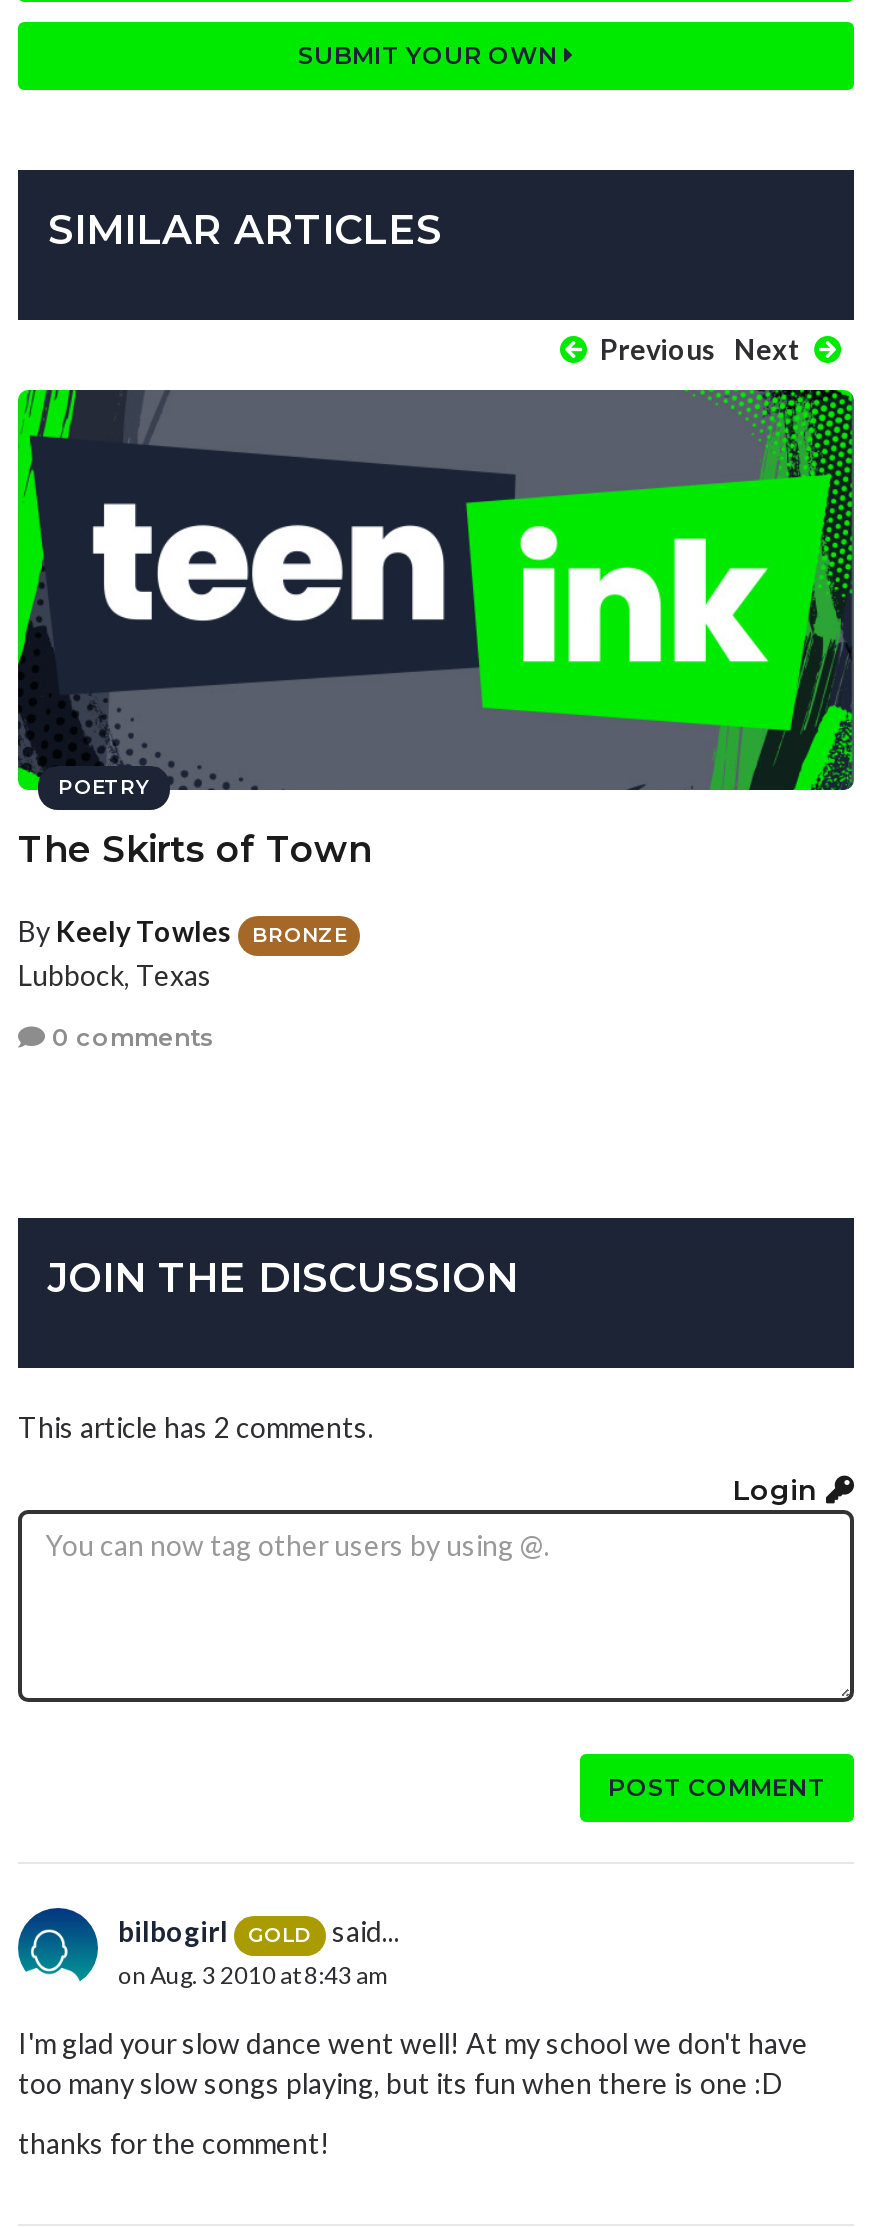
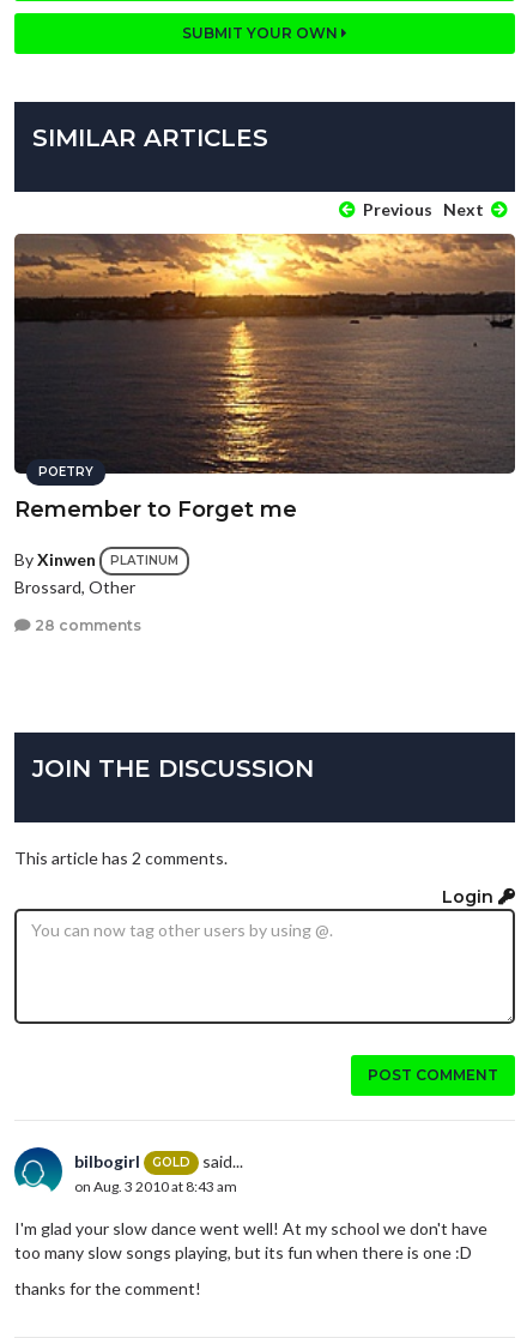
- [image]
- The Skirts of Town
+ [image]
+ Remember to Forget me

- By Keely Towles
- BRONZE
- Lubbock, Texas
+ By Xinwen
+ PLATINUM
+ Brossard, Other

- 0 comments
+ 28 comments
